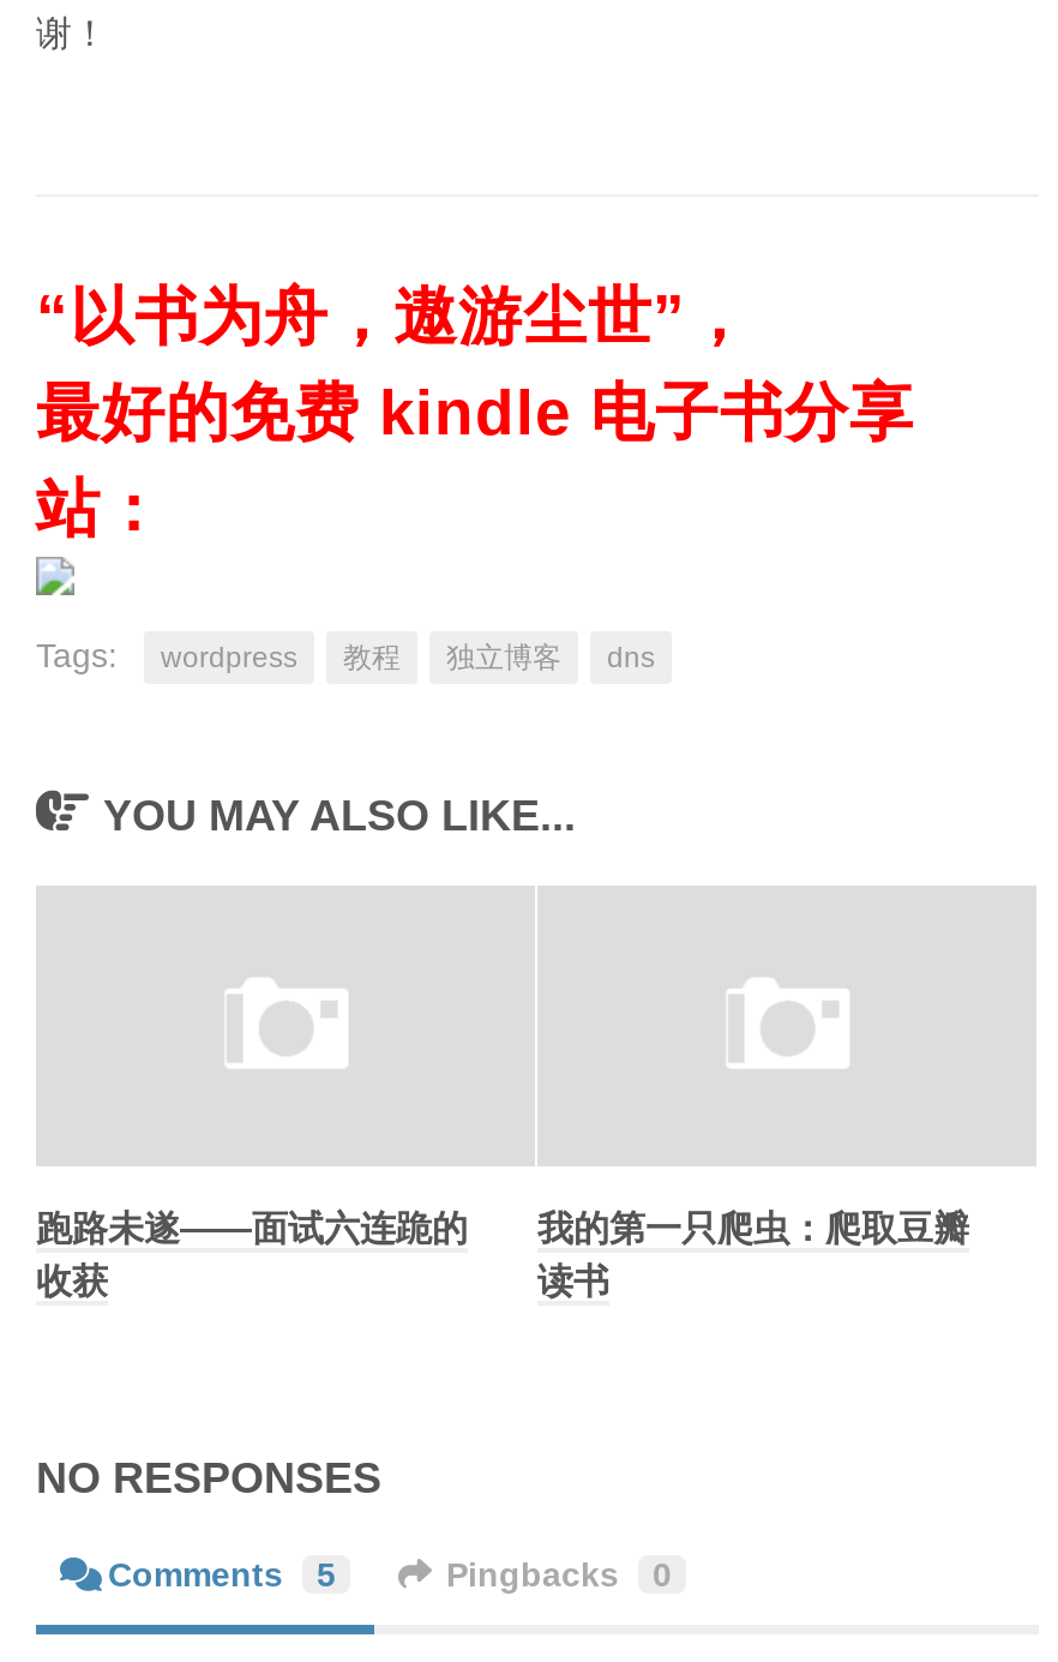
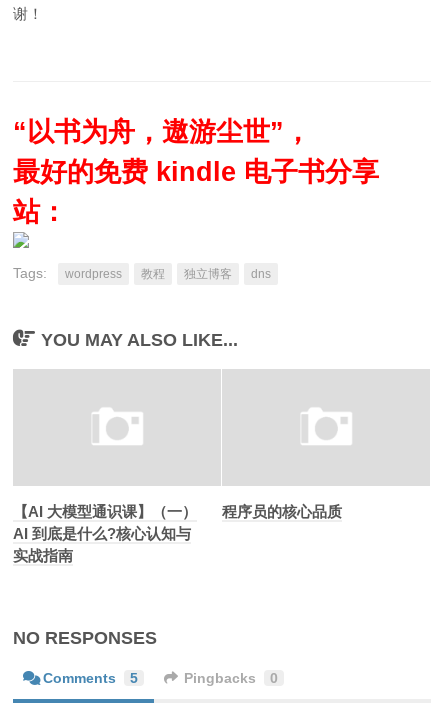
- 跑路未遂——面试六连跪的
- 收获
+ 【AI 大模型通识课】（一）
+ AI 到底是什么?核心认知与
+ 实战指南

- 我的第一只爬虫：爬取豆瓣
- 读书
+ 程序员的核心品质
